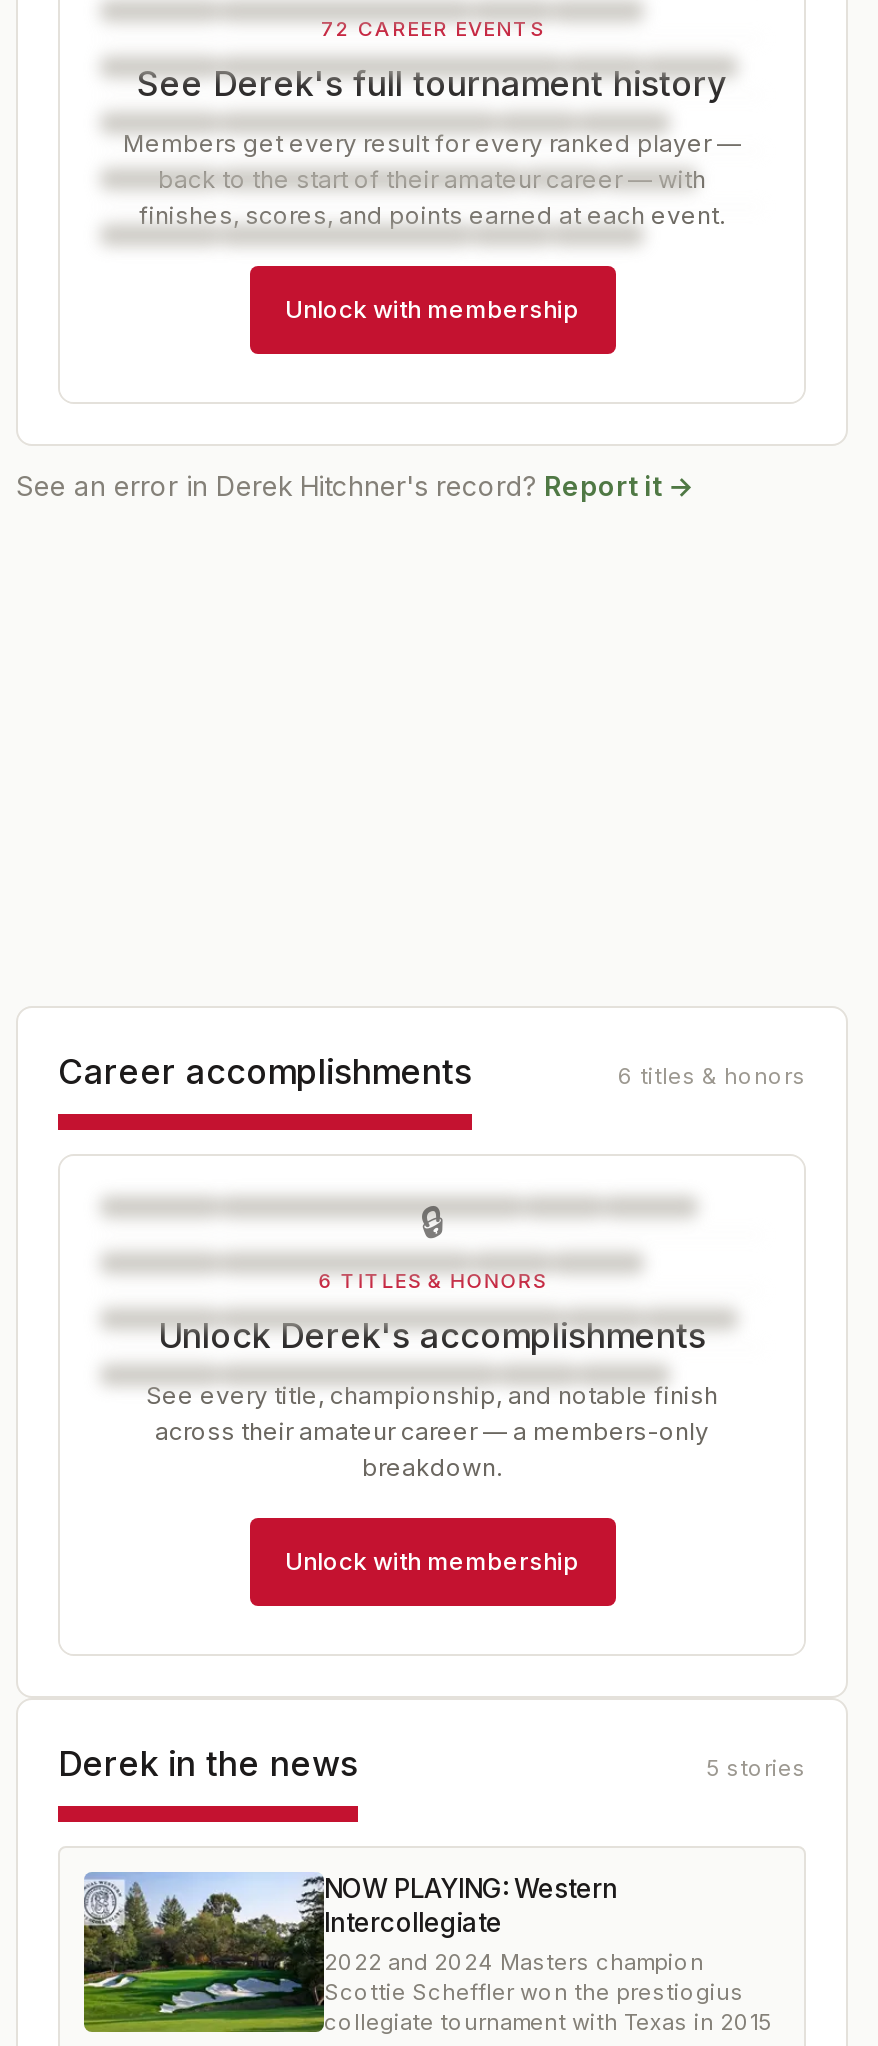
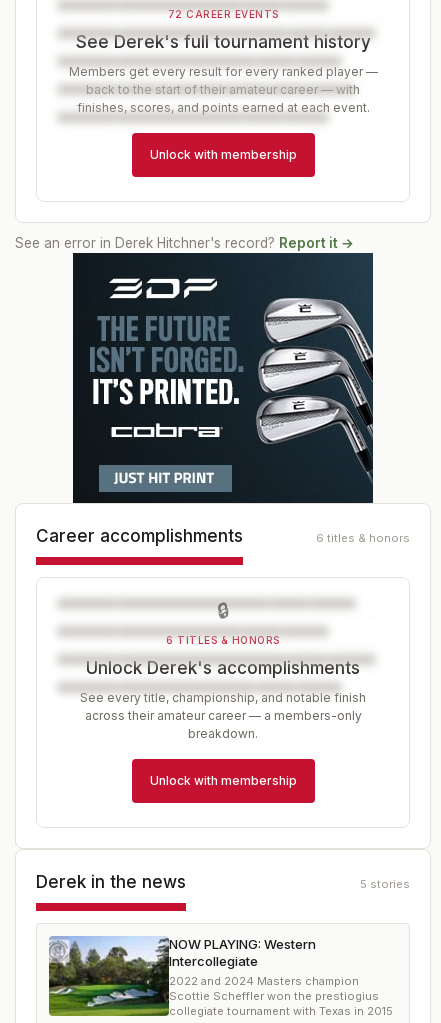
+ [image]
